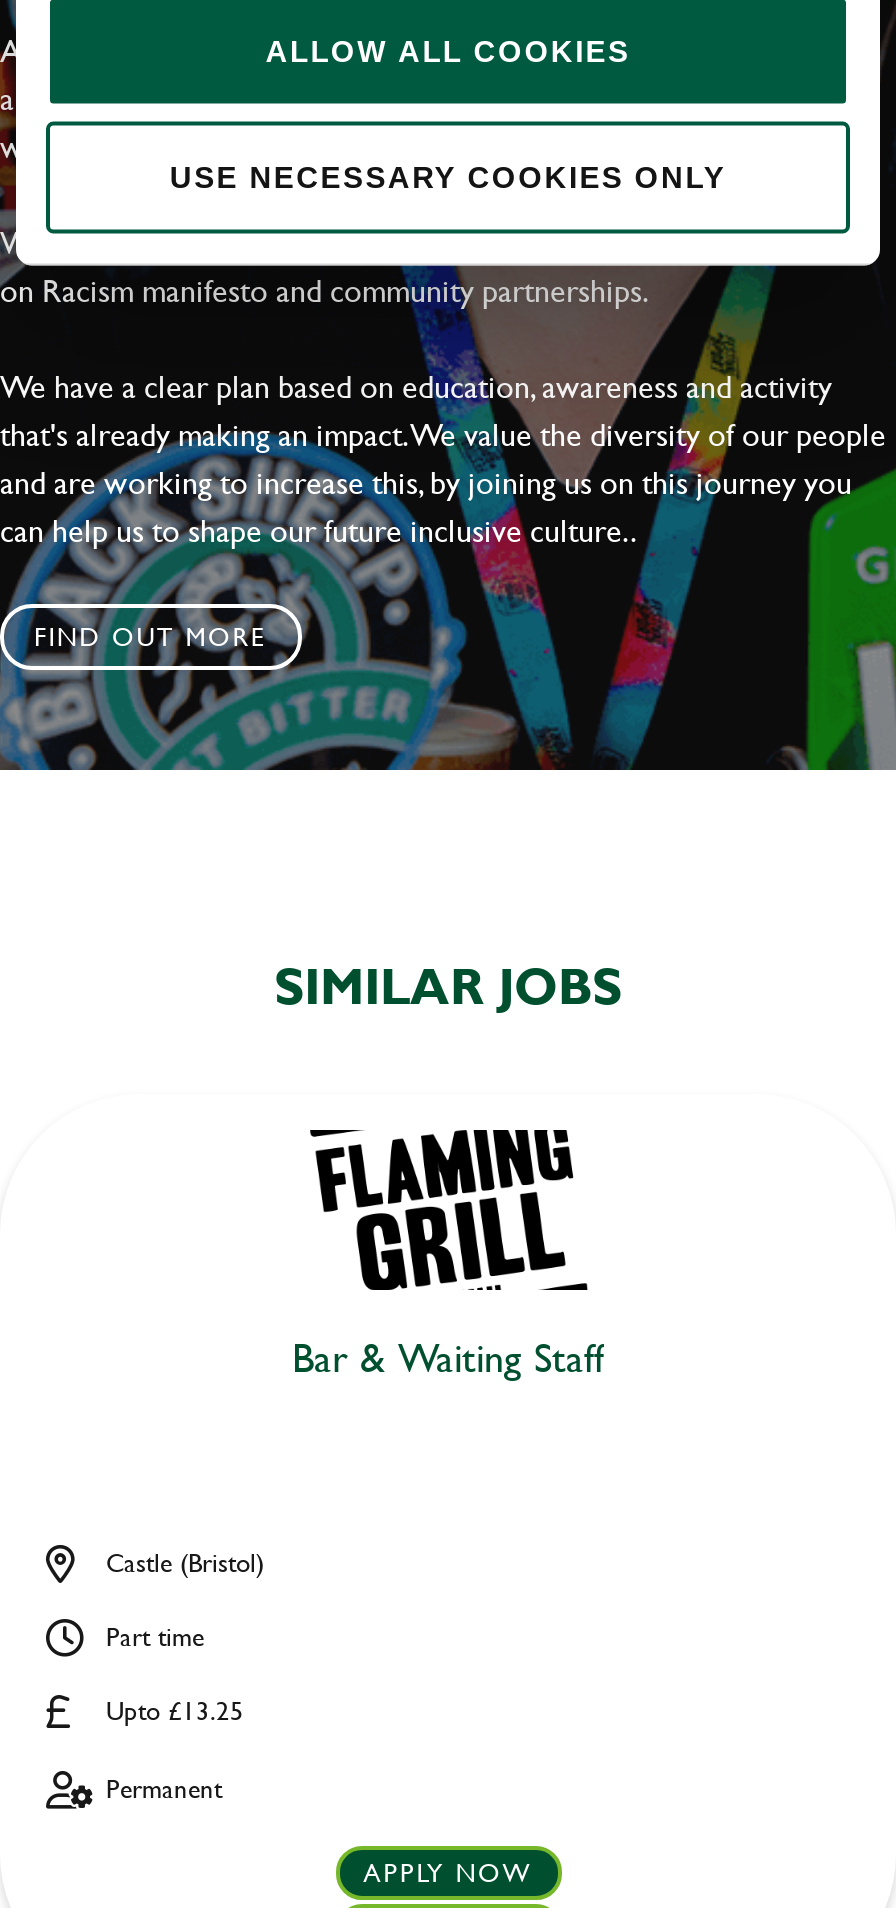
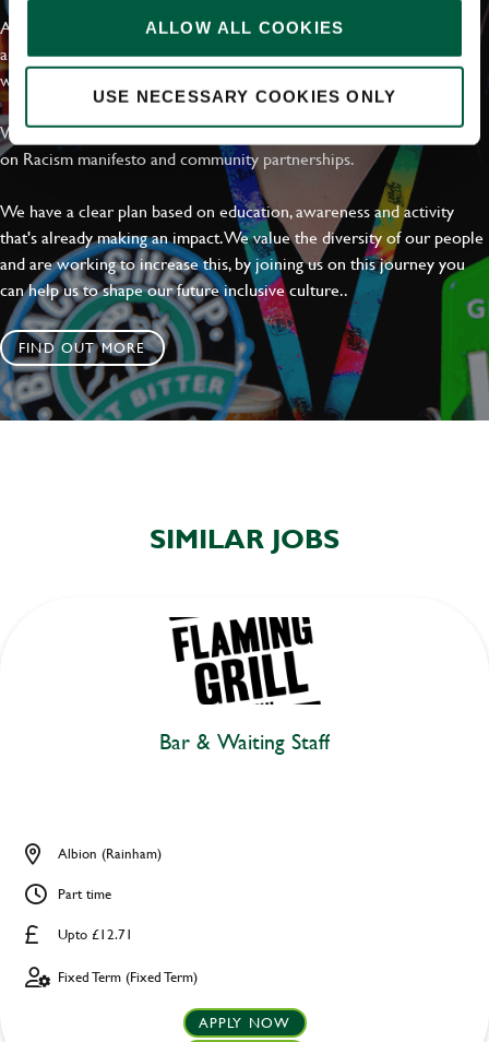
- Castle (Bristol)
+ Albion (Rainham)

- Upto £13.25
+ Upto £12.71

- Permanent
+ Fixed Term (Fixed Term)
